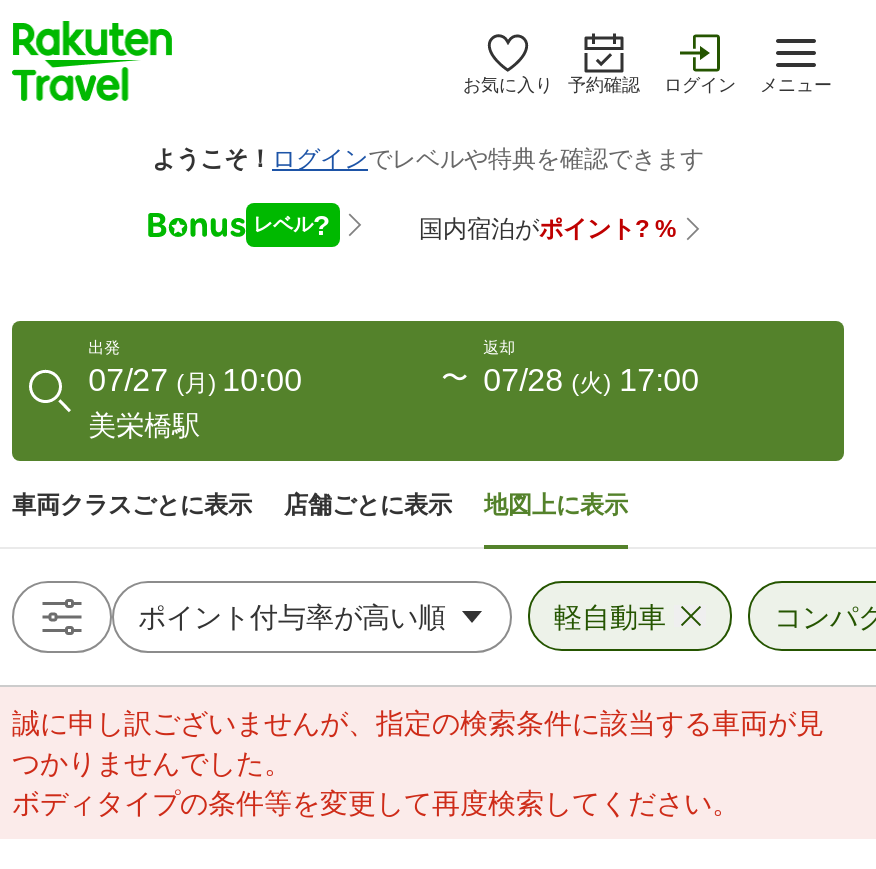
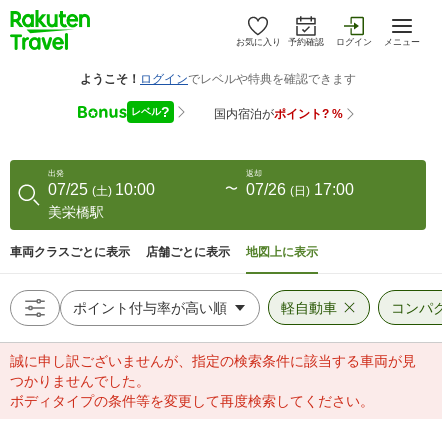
- 07/27 (月) 10:00
+ 07/25 (土) 10:00

- 07/28 (火) 17:00
+ 07/26 (日) 17:00
